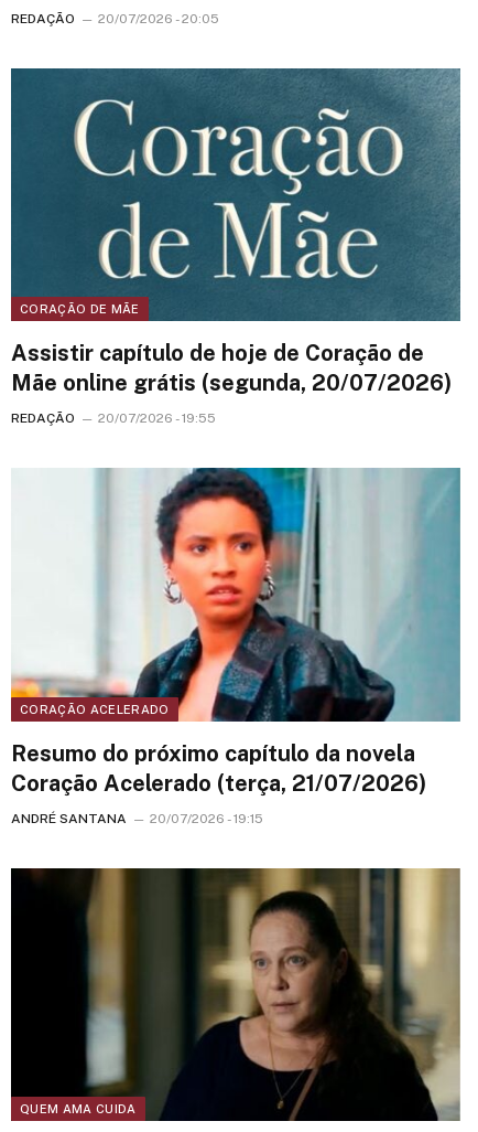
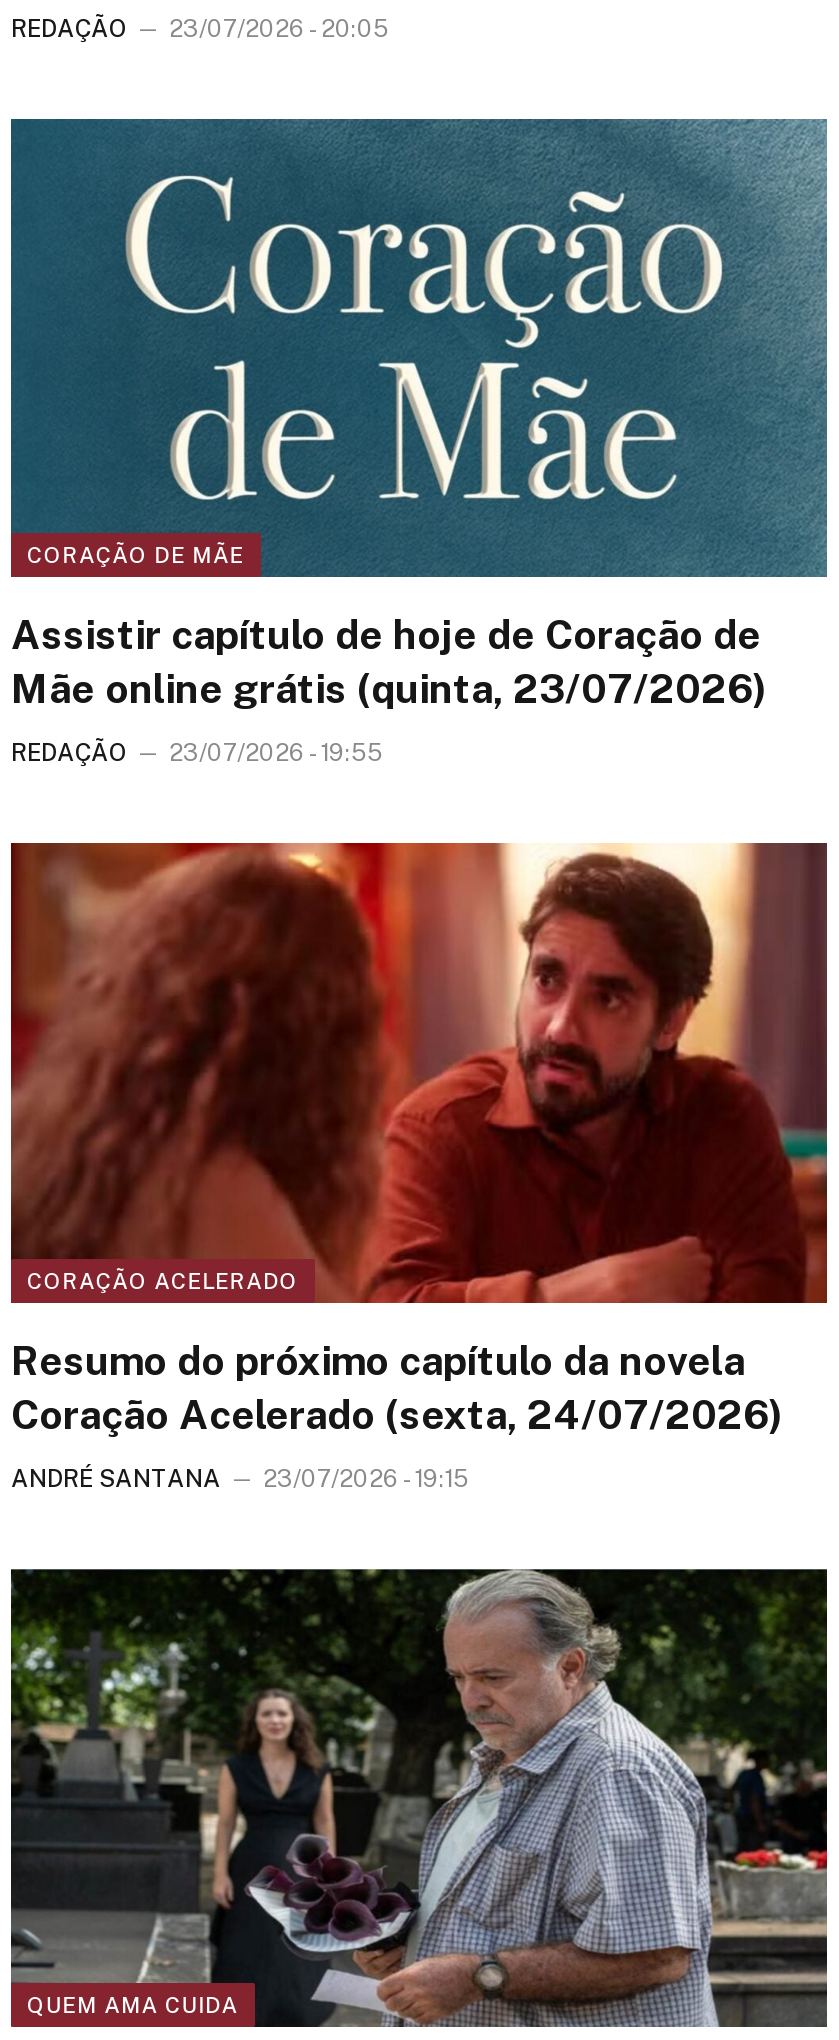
- REDAÇÃO 20/07/2026 - 20:05
+ REDAÇÃO 23/07/2026 - 20:05

- Mãe online grátis (segunda, 20/07/2026)
+ Mãe online grátis (quinta, 23/07/2026)

- REDAÇÃO 20/07/2026 - 19:55
+ REDAÇÃO 23/07/2026 - 19:55

- [image]
+ [image]

- Coração Acelerado (terça, 21/07/2026)
+ Coração Acelerado (sexta, 24/07/2026)

- ANDRÉ SANTANA 20/07/2026 - 19:15
+ ANDRÉ SANTANA 23/07/2026 - 19:15

- [image]
+ [image]
